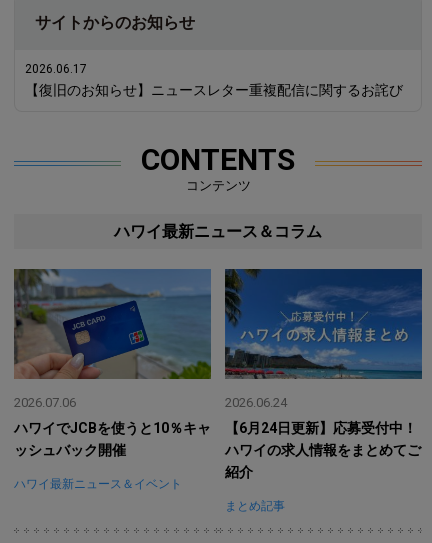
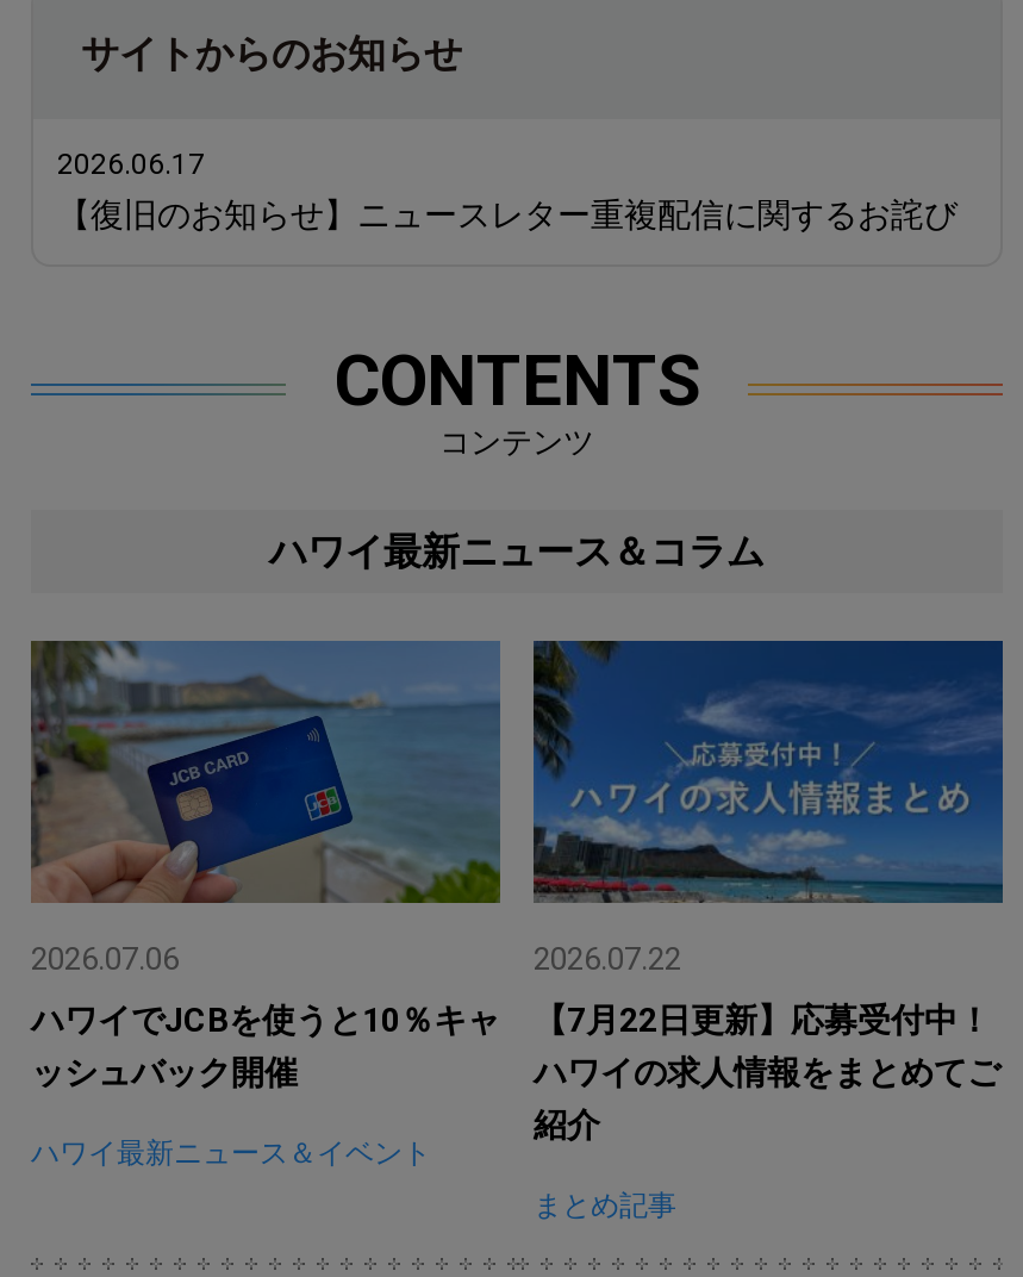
- 2026.06.24
+ 2026.07.22

- 【6月24日更新】応募受付中！
+ 【7月22日更新】応募受付中！
